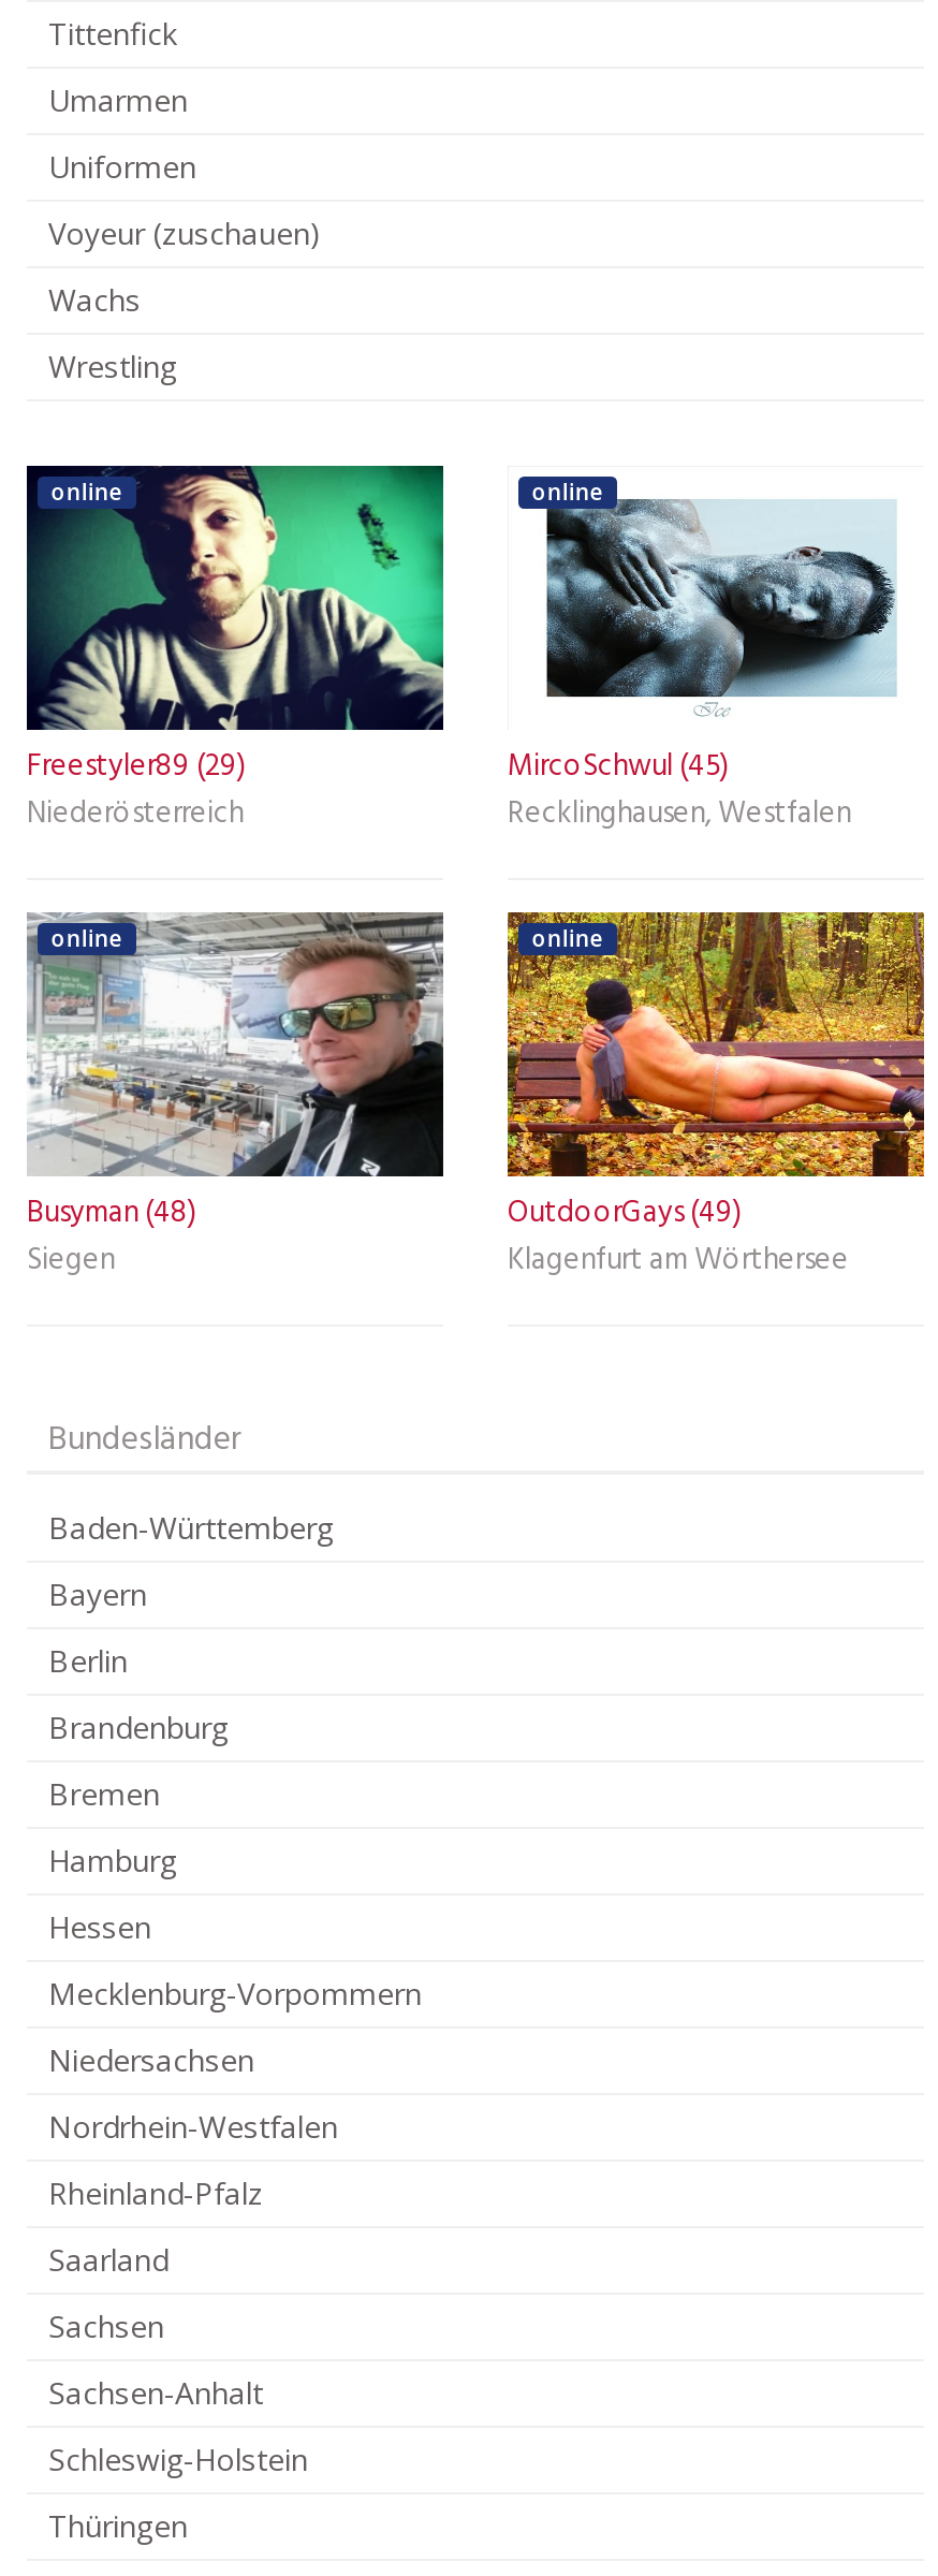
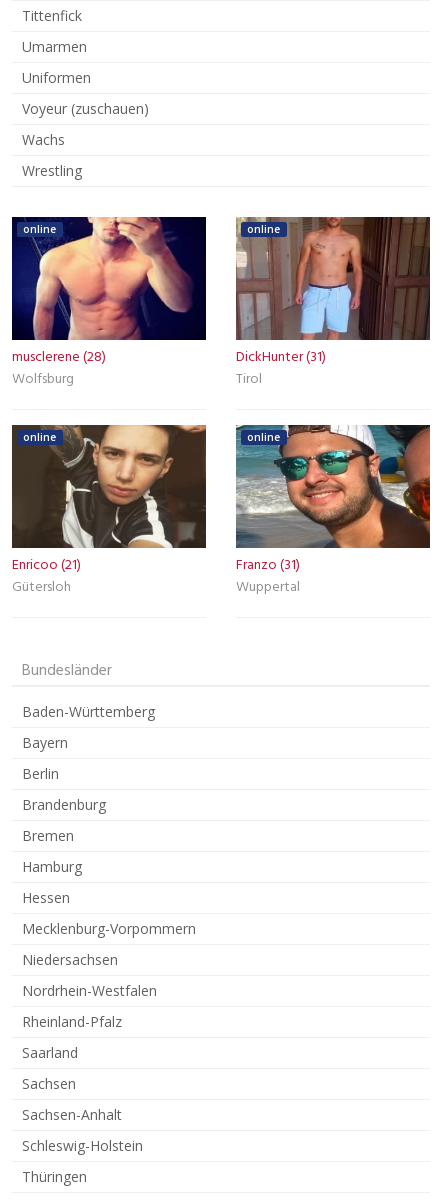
- [image]
- Freestyler89 (29)
- Niederösterreich
+ [image]
+ musclerene (28)
+ Wolfsburg

- [image]
- MircoSchwul (45)
- Recklinghausen, Westfalen
+ [image]
+ DickHunter (31)
+ Tirol

- [image]
- Busyman (48)
- Siegen
+ [image]
+ Enricoo (21)
+ Gütersloh

- [image]
- OutdoorGays (49)
- Klagenfurt am Wörthersee
+ [image]
+ Franzo (31)
+ Wuppertal
